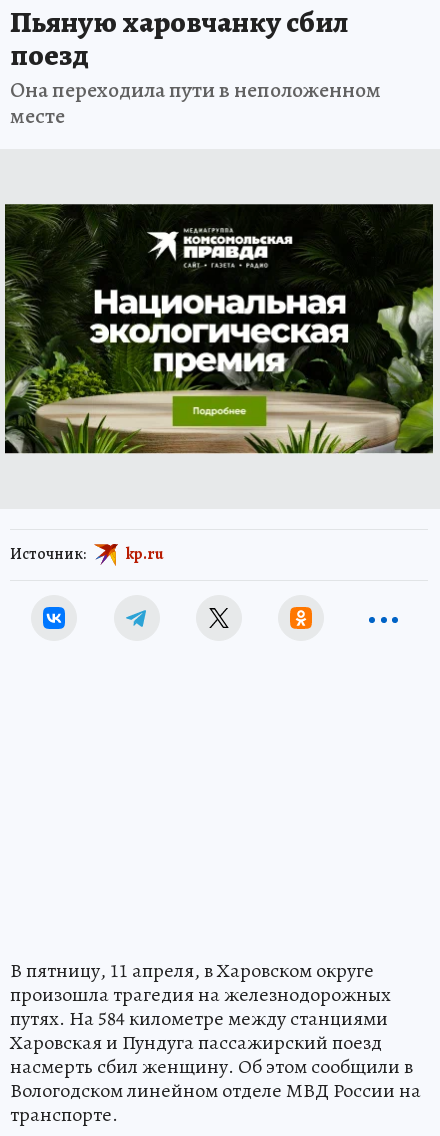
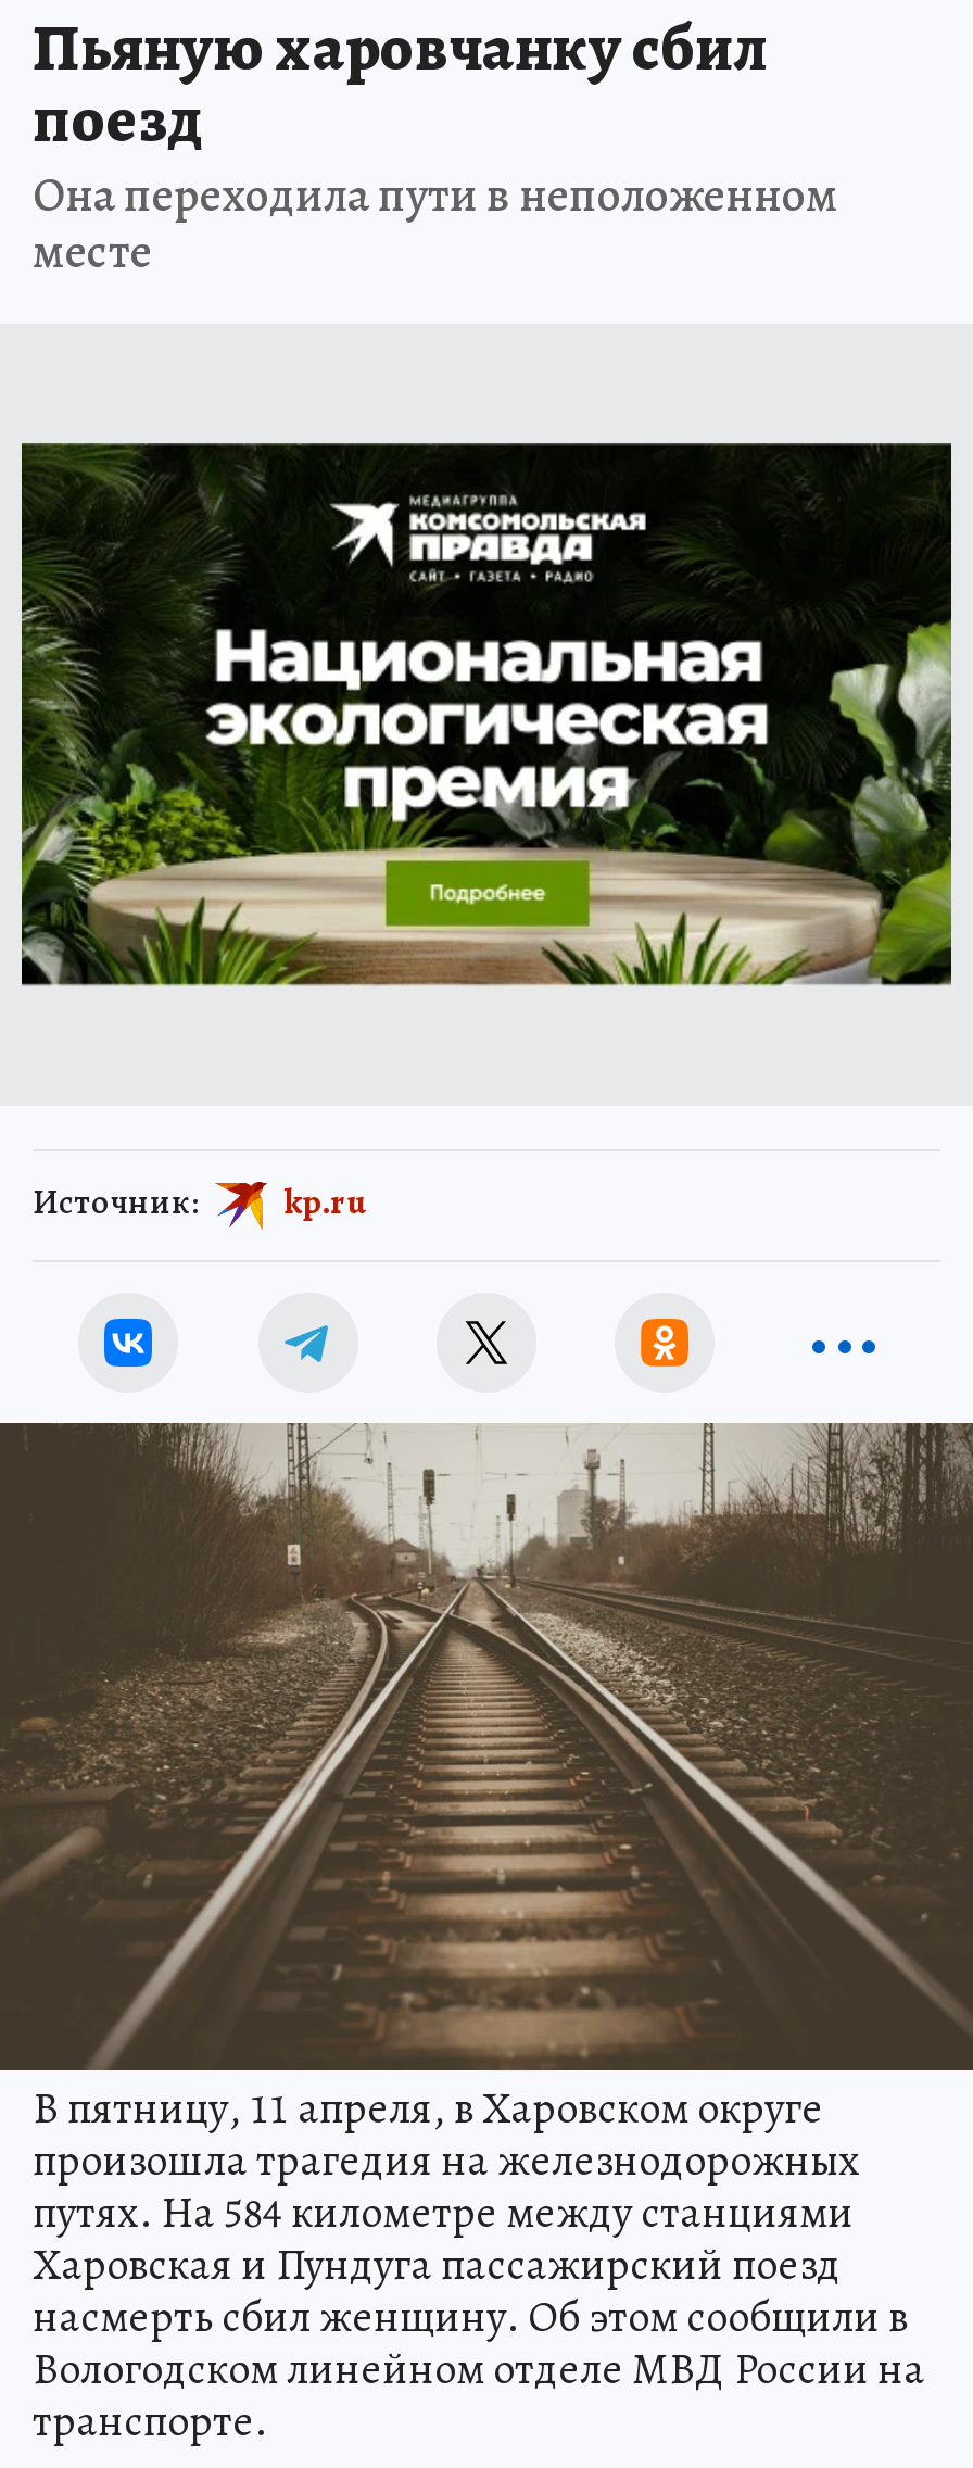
+ [image]
